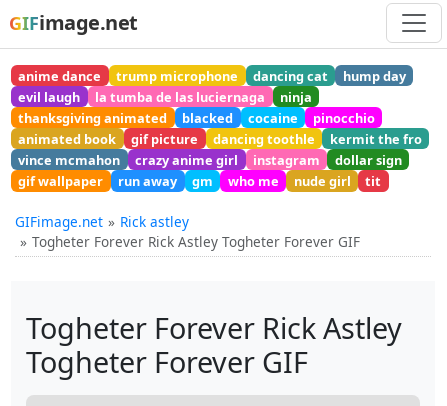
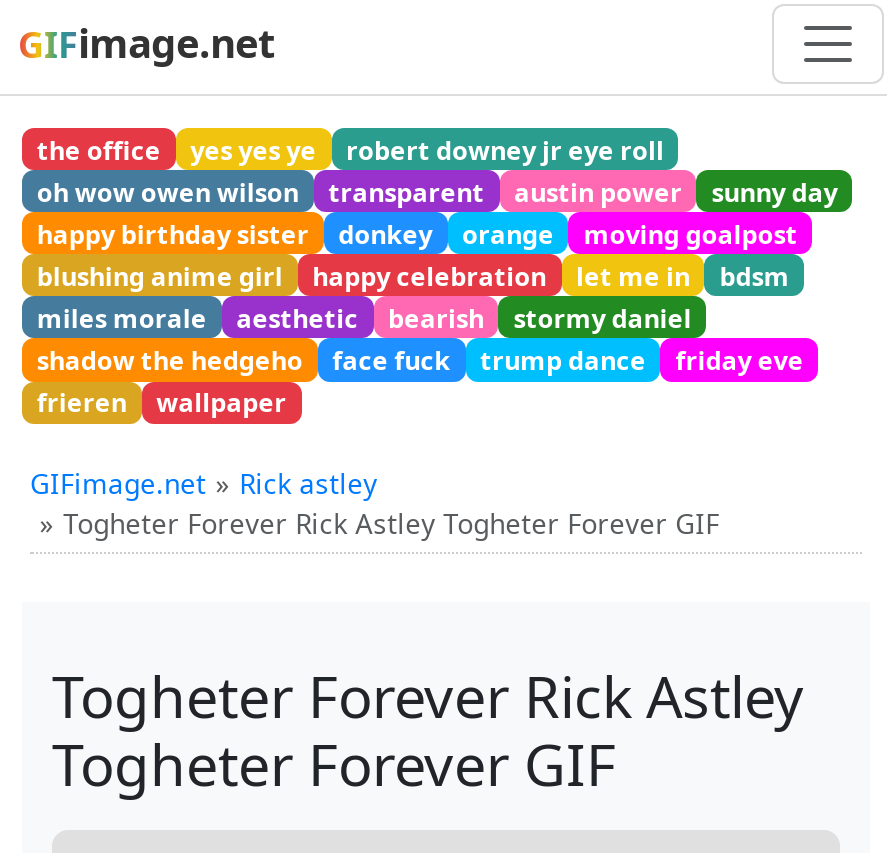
- anime dance
- trump microphone
- dancing cat
- hump day
- evil laugh
- la tumba de las luciernaga
- ninja
- thanksgiving animated
- blacked
- cocaine
- pinocchio
- animated book
- gif picture
- dancing toothle
- kermit the fro
- vince mcmahon
- crazy anime girl
- instagram
- dollar sign
- gif wallpaper
- run away
- gm
- who me
- nude girl
- tit
+ the office
+ yes yes ye
+ robert downey jr eye roll
+ oh wow owen wilson
+ transparent
+ austin power
+ sunny day
+ happy birthday sister
+ donkey
+ orange
+ moving goalpost
+ blushing anime girl
+ happy celebration
+ let me in
+ bdsm
+ miles morale
+ aesthetic
+ bearish
+ stormy daniel
+ shadow the hedgeho
+ face fuck
+ trump dance
+ friday eve
+ frieren
+ wallpaper
